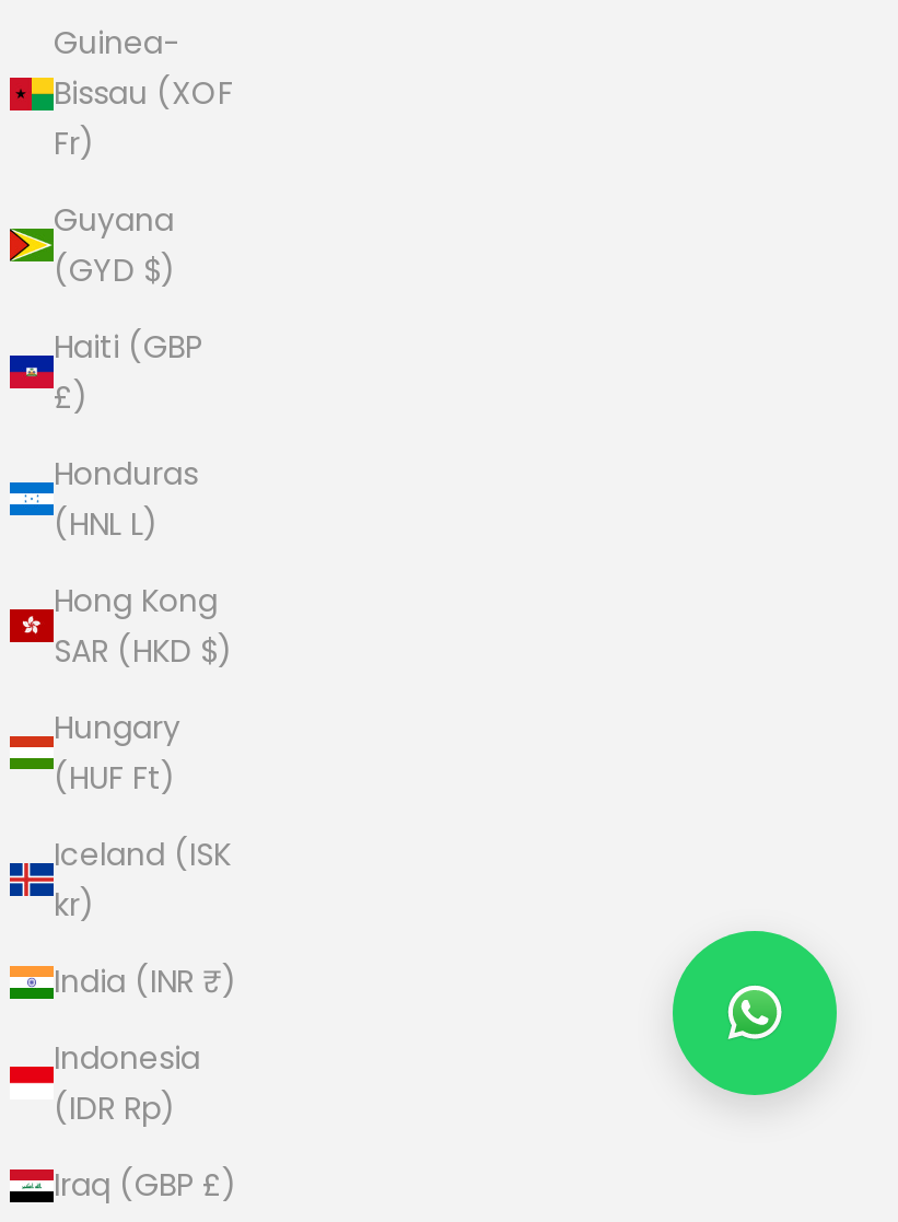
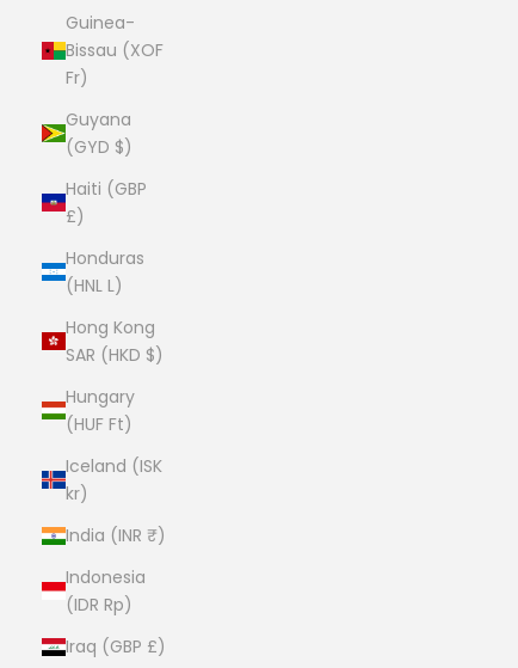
- [image]
